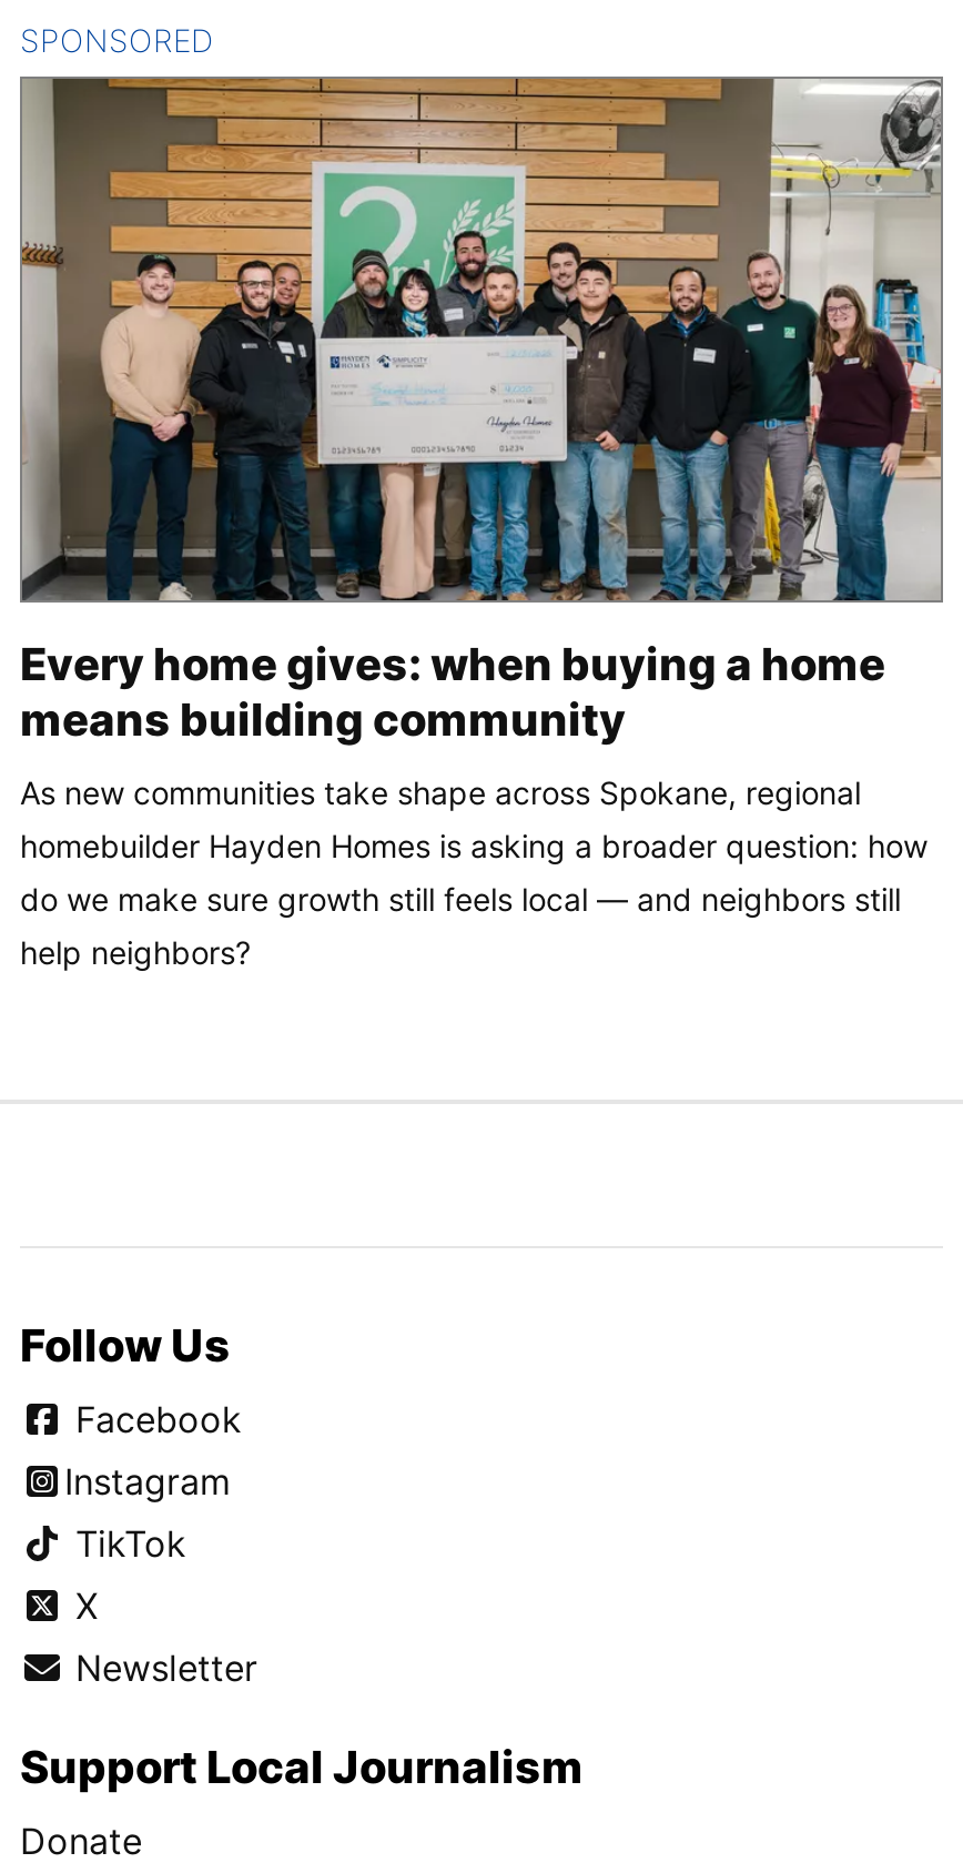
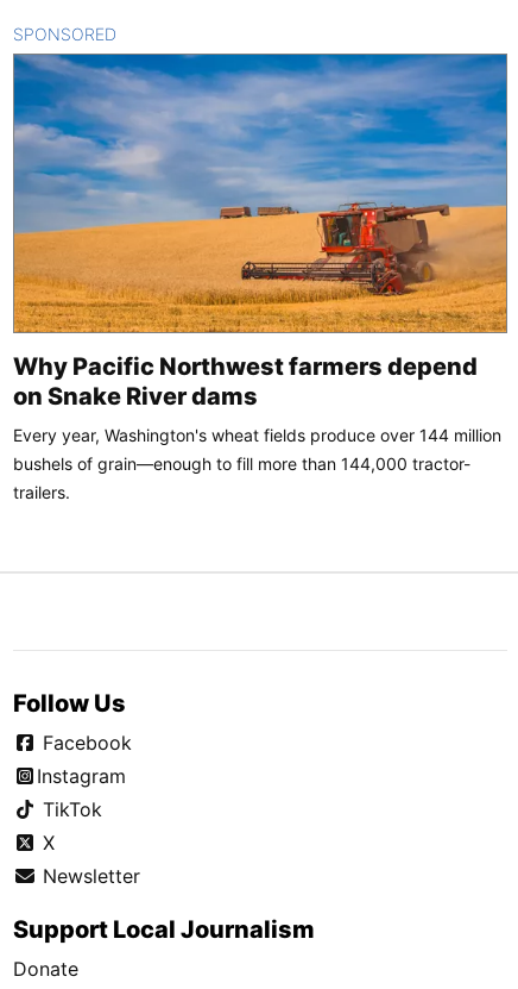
- [image]
- Every home gives: when buying a home
- means building community
+ [image]
+ Why Pacific Northwest farmers depend
+ on Snake River dams

- As new communities take shape across Spokane, regional
- homebuilder Hayden Homes is asking a broader question: how
- do we make sure growth still feels local — and neighbors still
- help neighbors?
+ Every year, Washington's wheat fields produce over 144 million
+ bushels of grain—enough to fill more than 144,000 tractor-
+ trailers.
